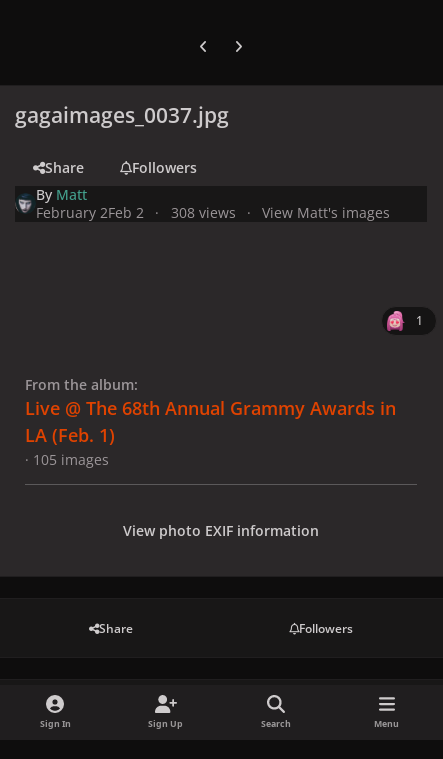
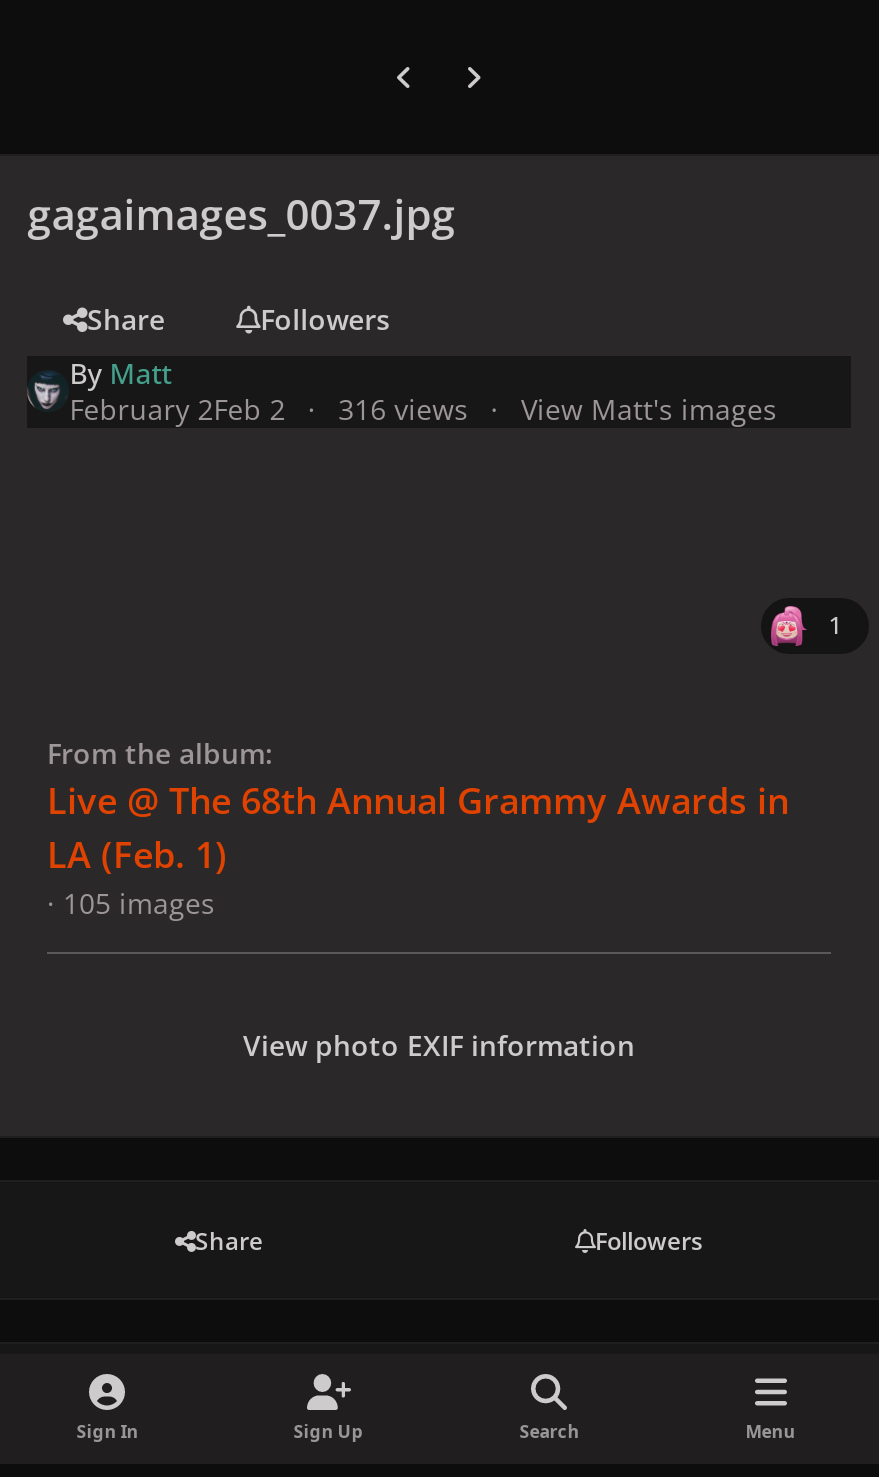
- February 2Feb 2 308 views View Matt's images
+ February 2Feb 2 316 views View Matt's images
